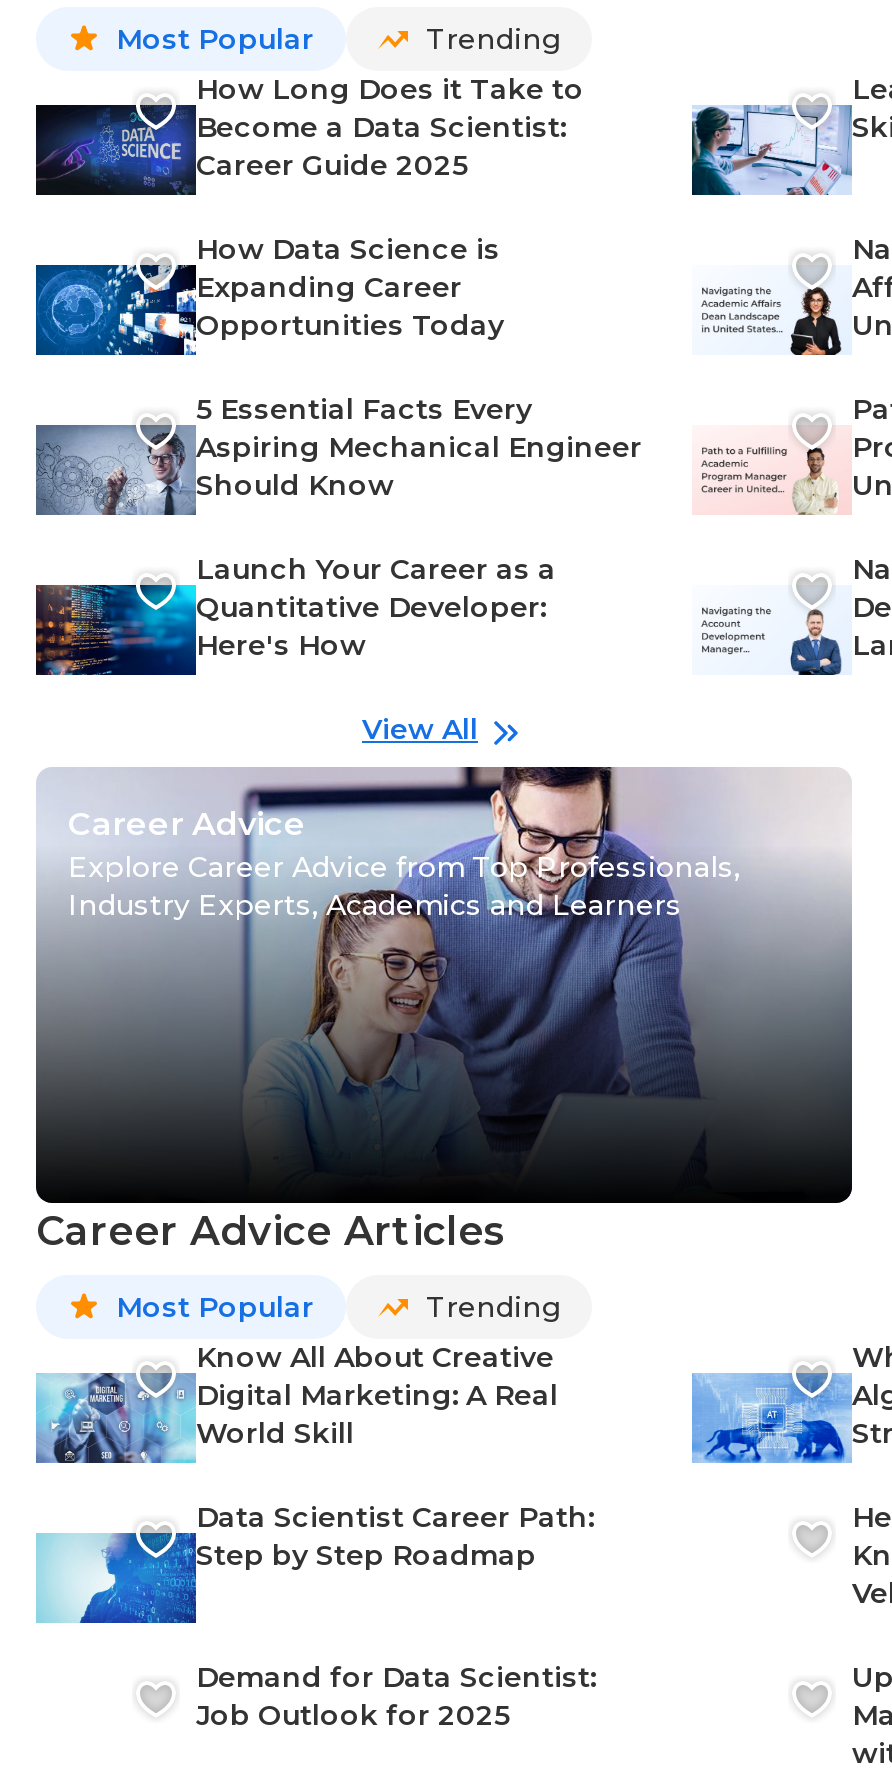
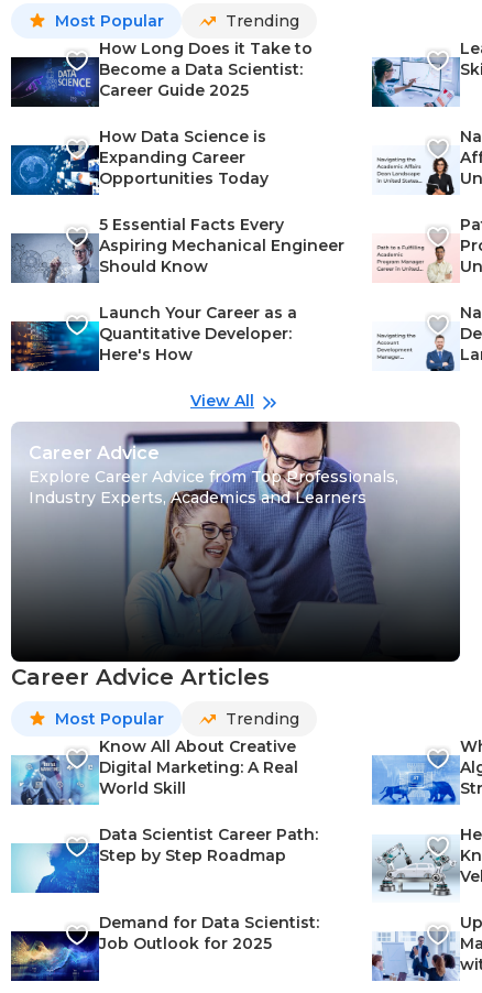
+ [image]

+ [image]

+ [image]
